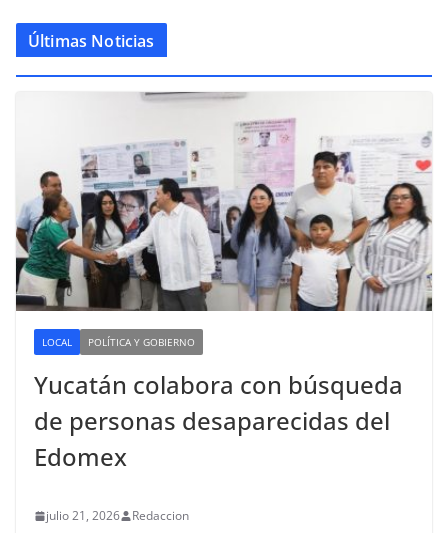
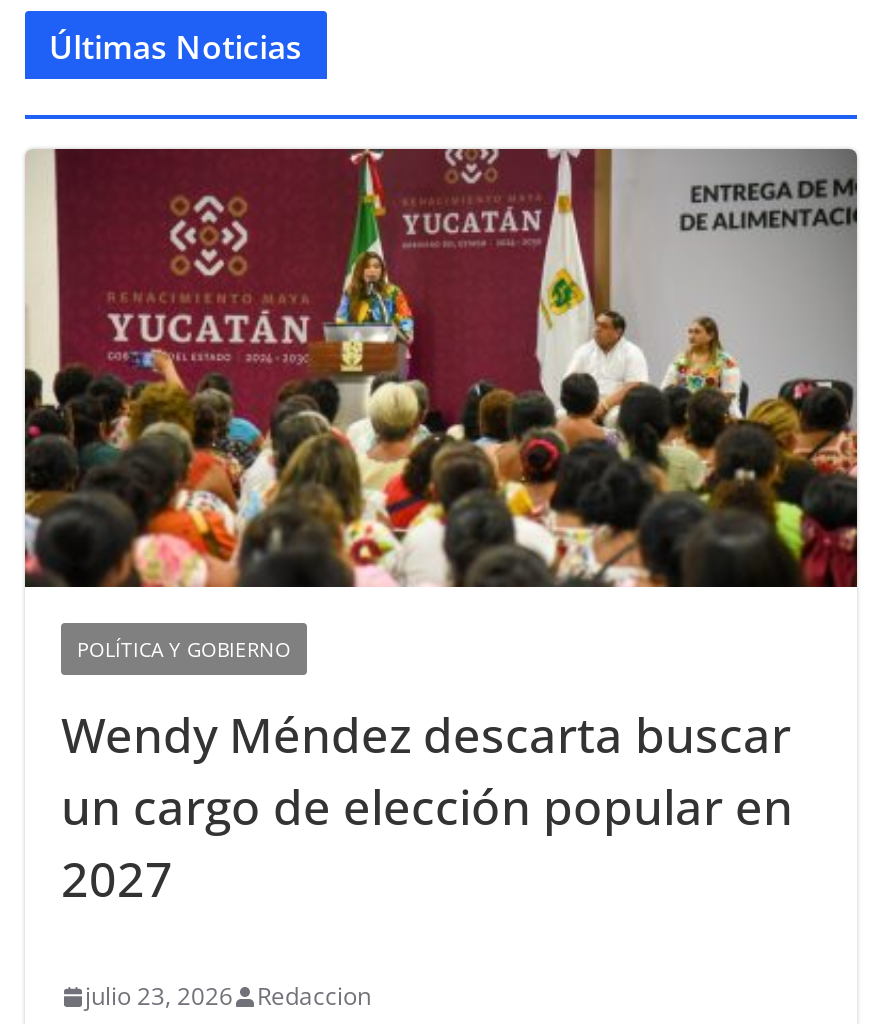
- [image]
+ [image]

- LOCAL

- Yucatán colabora con búsqueda
- de personas desaparecidas del
- Edomex
+ Wendy Méndez descarta buscar
+ un cargo de elección popular en
+ 2027

- julio 21, 2026 Redaccion
+ julio 23, 2026 Redaccion
